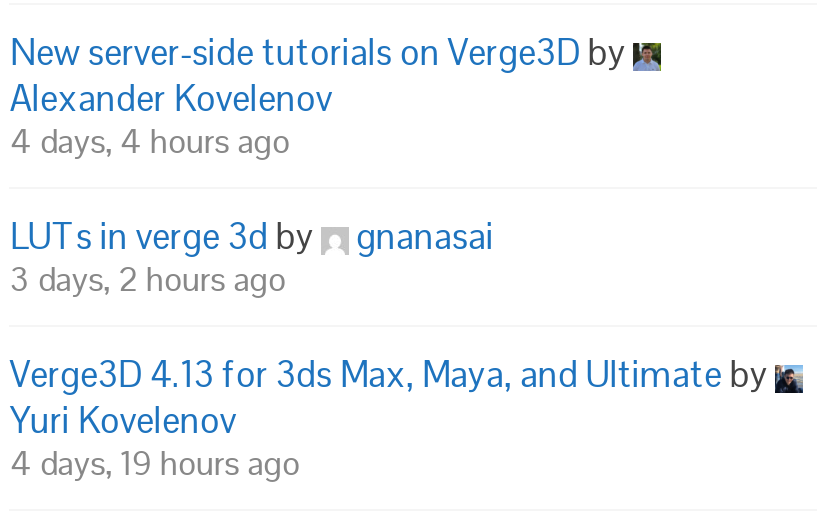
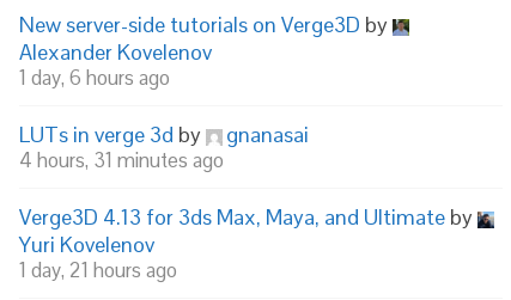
- 4 days, 4 hours ago
+ 1 day, 6 hours ago

- 3 days, 2 hours ago
+ 4 hours, 31 minutes ago

- 4 days, 19 hours ago
+ 1 day, 21 hours ago
